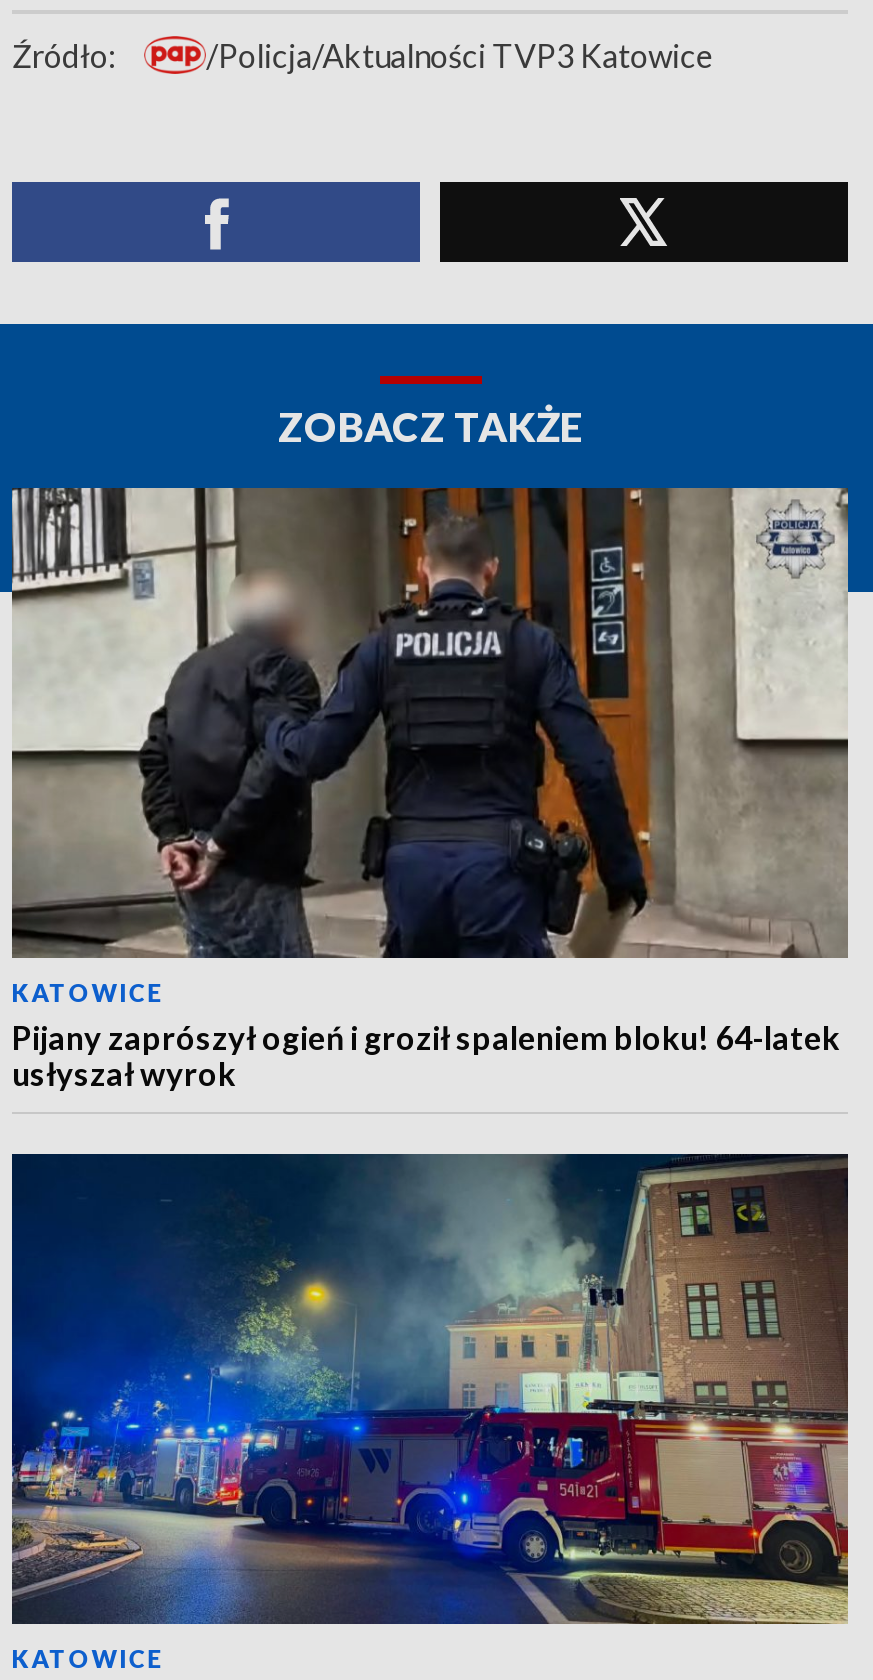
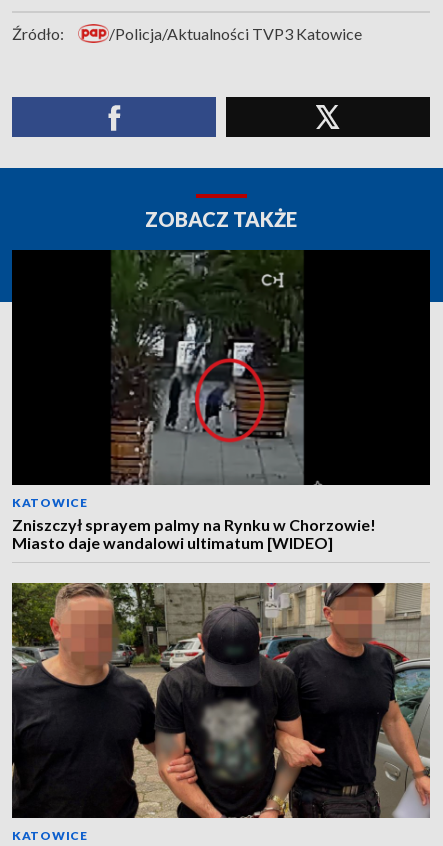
- [image]
- Pijany zaprószył ogień i groził spaleniem bloku! 64-latek
- usłyszał wyrok
+ [image]
+ Zniszczył sprayem palmy na Rynku w Chorzowie!
+ Miasto daje wandalowi ultimatum [WIDEO]

- [image]
+ [image]
